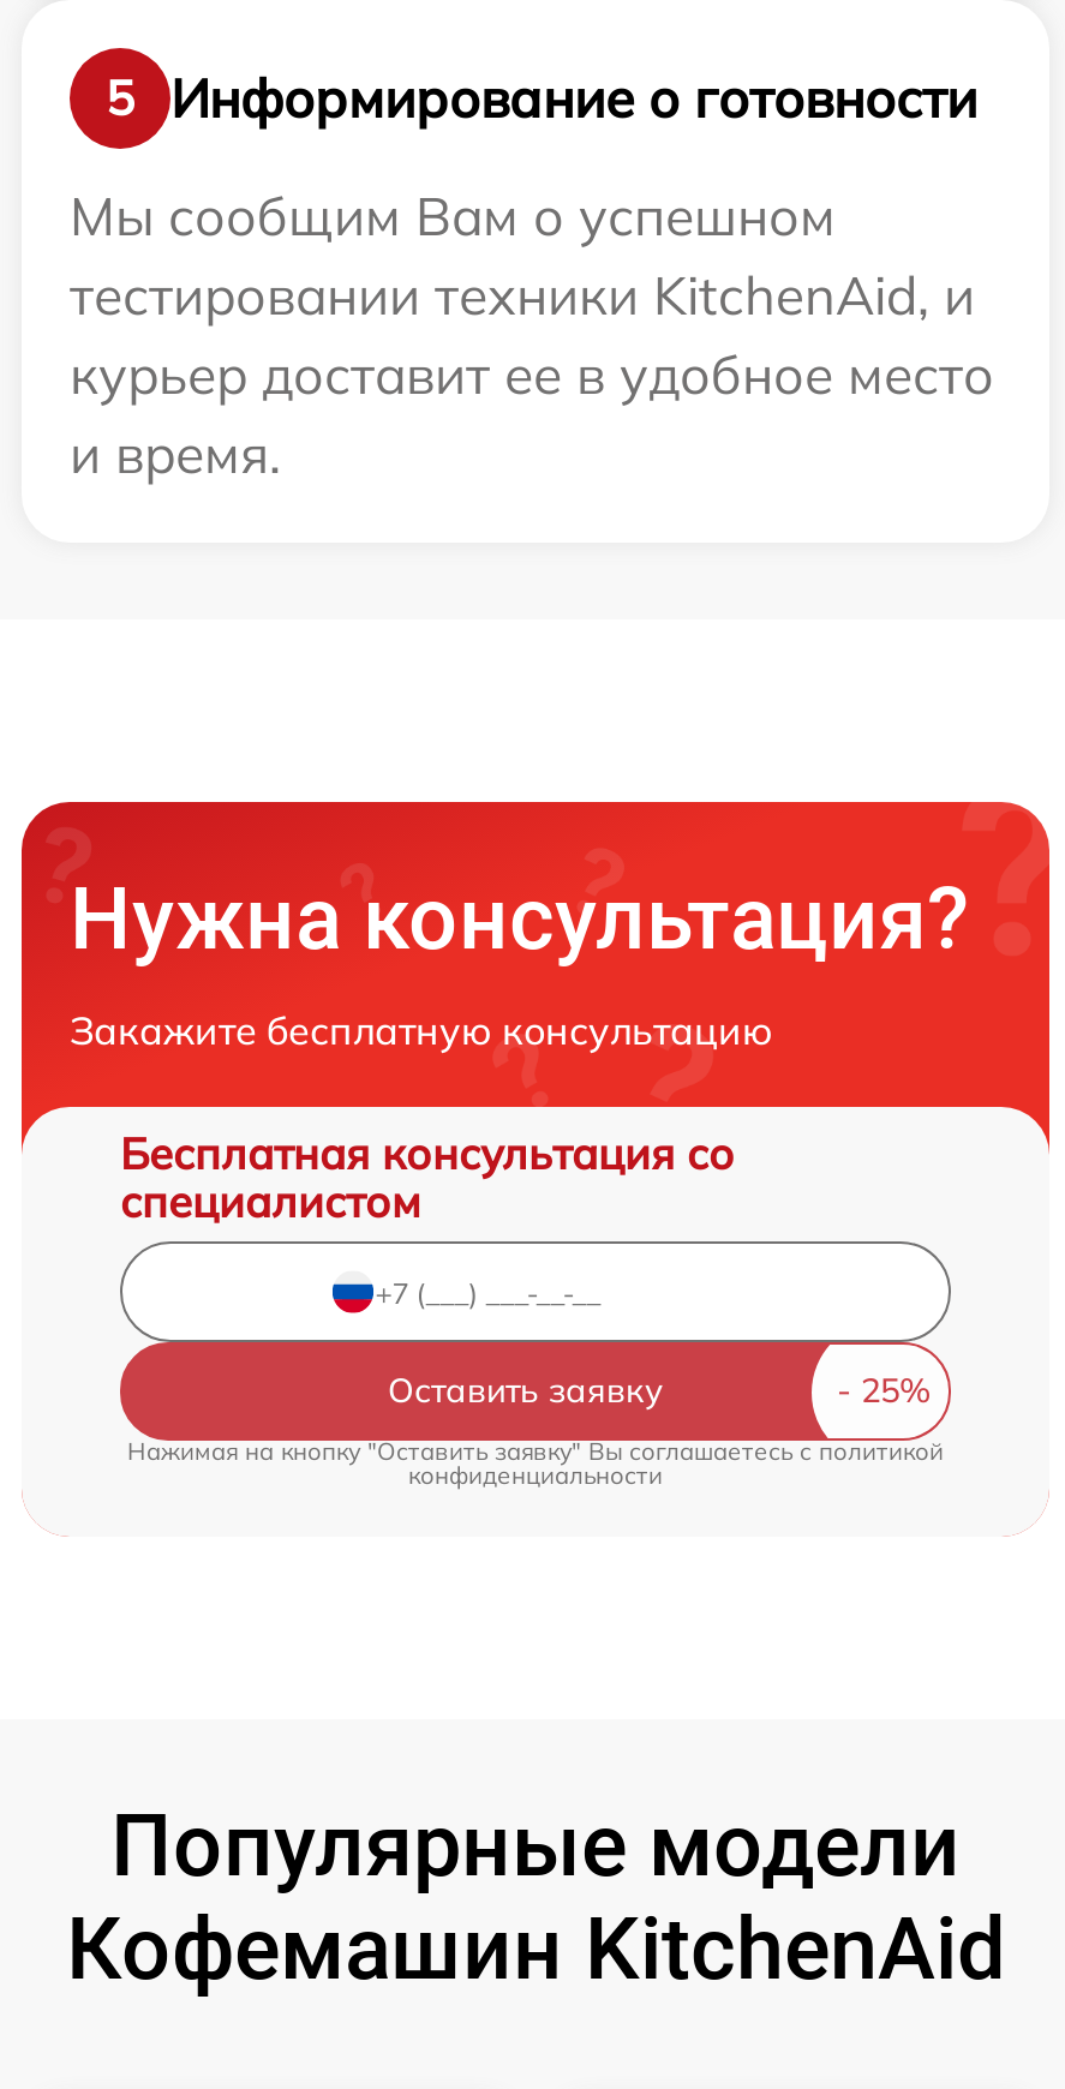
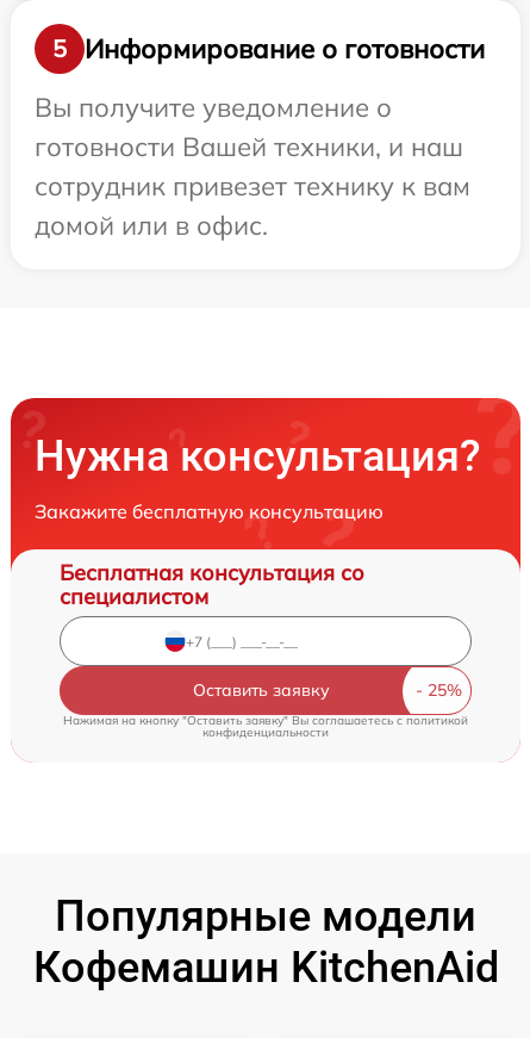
- Мы сообщим Вам о успешном
- тестировании техники KitchenAid, и
- курьер доставит ее в удобное место
- и время.
+ Вы получите уведомление о
+ готовности Вашей техники, и наш
+ сотрудник привезет технику к вам
+ домой или в офис.
